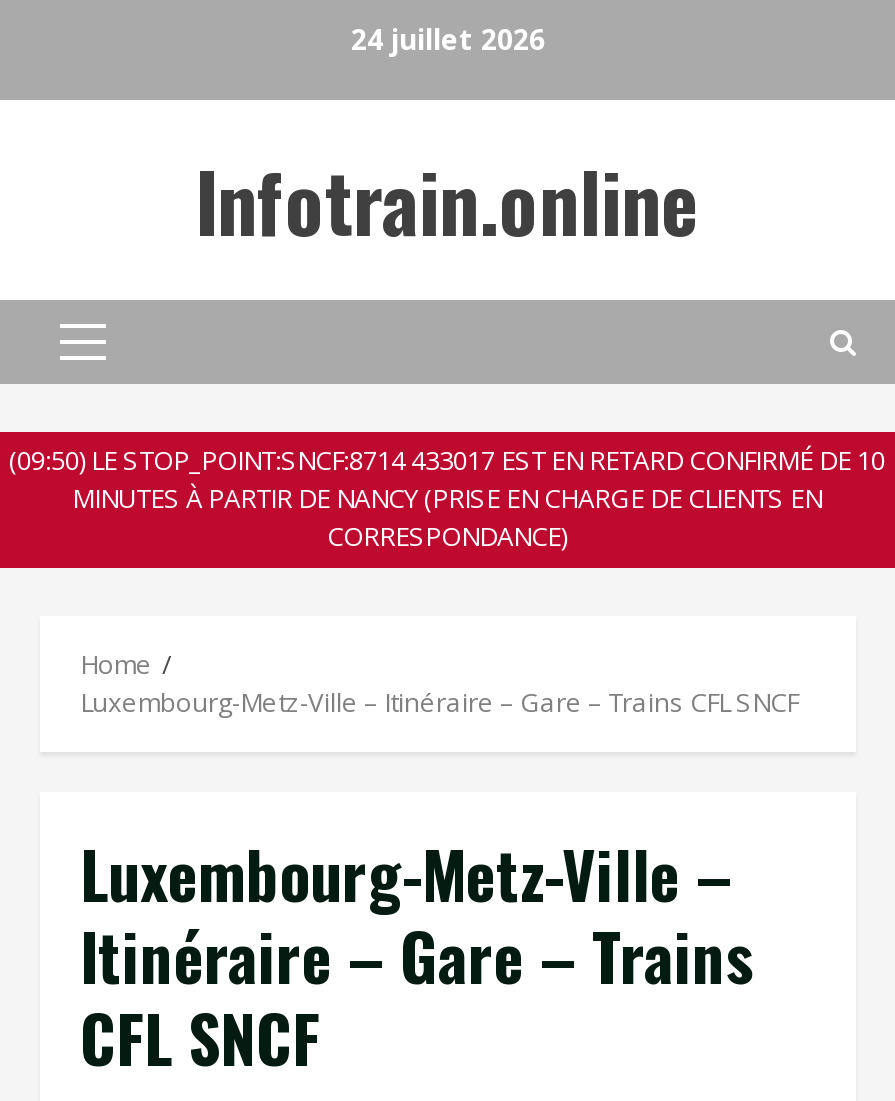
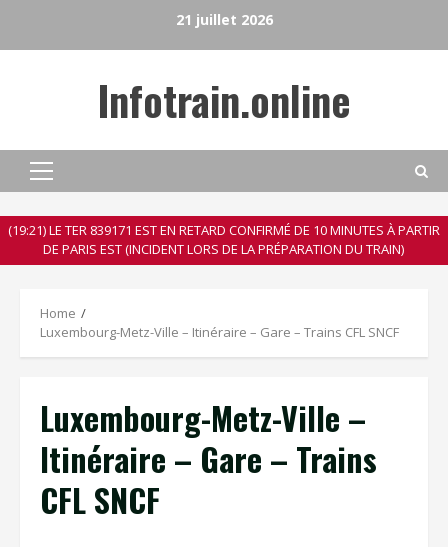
- 24 juillet 2026
+ 21 juillet 2026

- (09:50) LE STOP_POINT:SNCF:8714 433017 EST EN RETARD CONFIRMÉ DE 10
- MINUTES À PARTIR DE NANCY (PRISE EN CHARGE DE CLIENTS EN
- CORRESPONDANCE)
+ (19:21) LE TER 839171 EST EN RETARD CONFIRMÉ DE 10 MINUTES À PARTIR
+ DE PARIS EST (INCIDENT LORS DE LA PRÉPARATION DU TRAIN)
